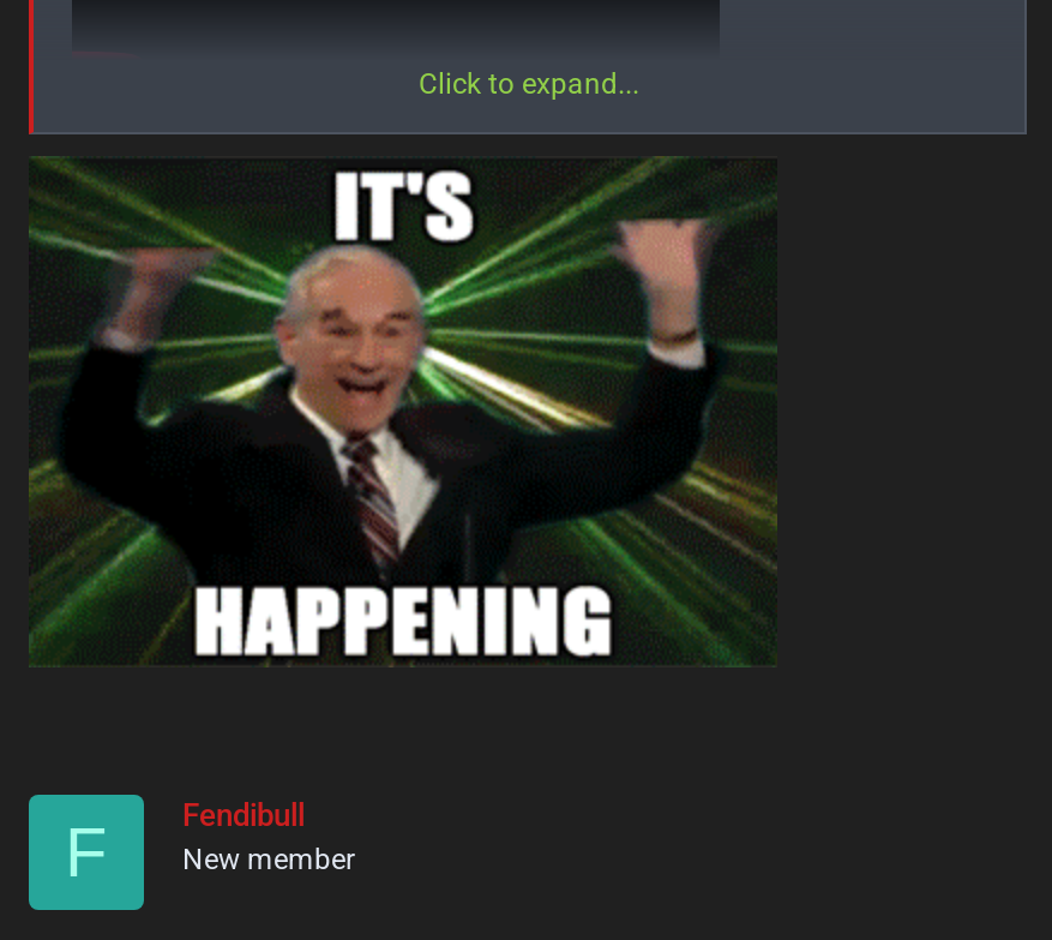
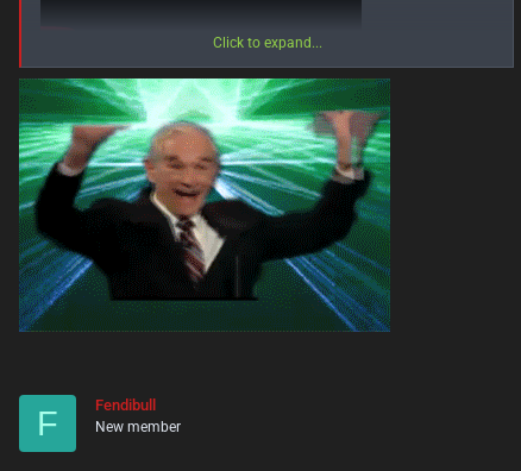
- [image]
+ [image]
